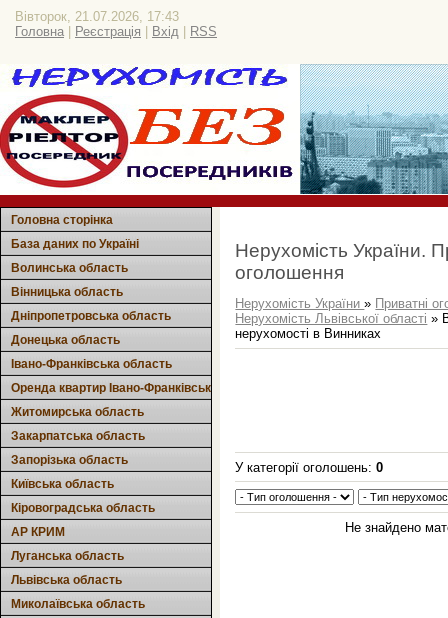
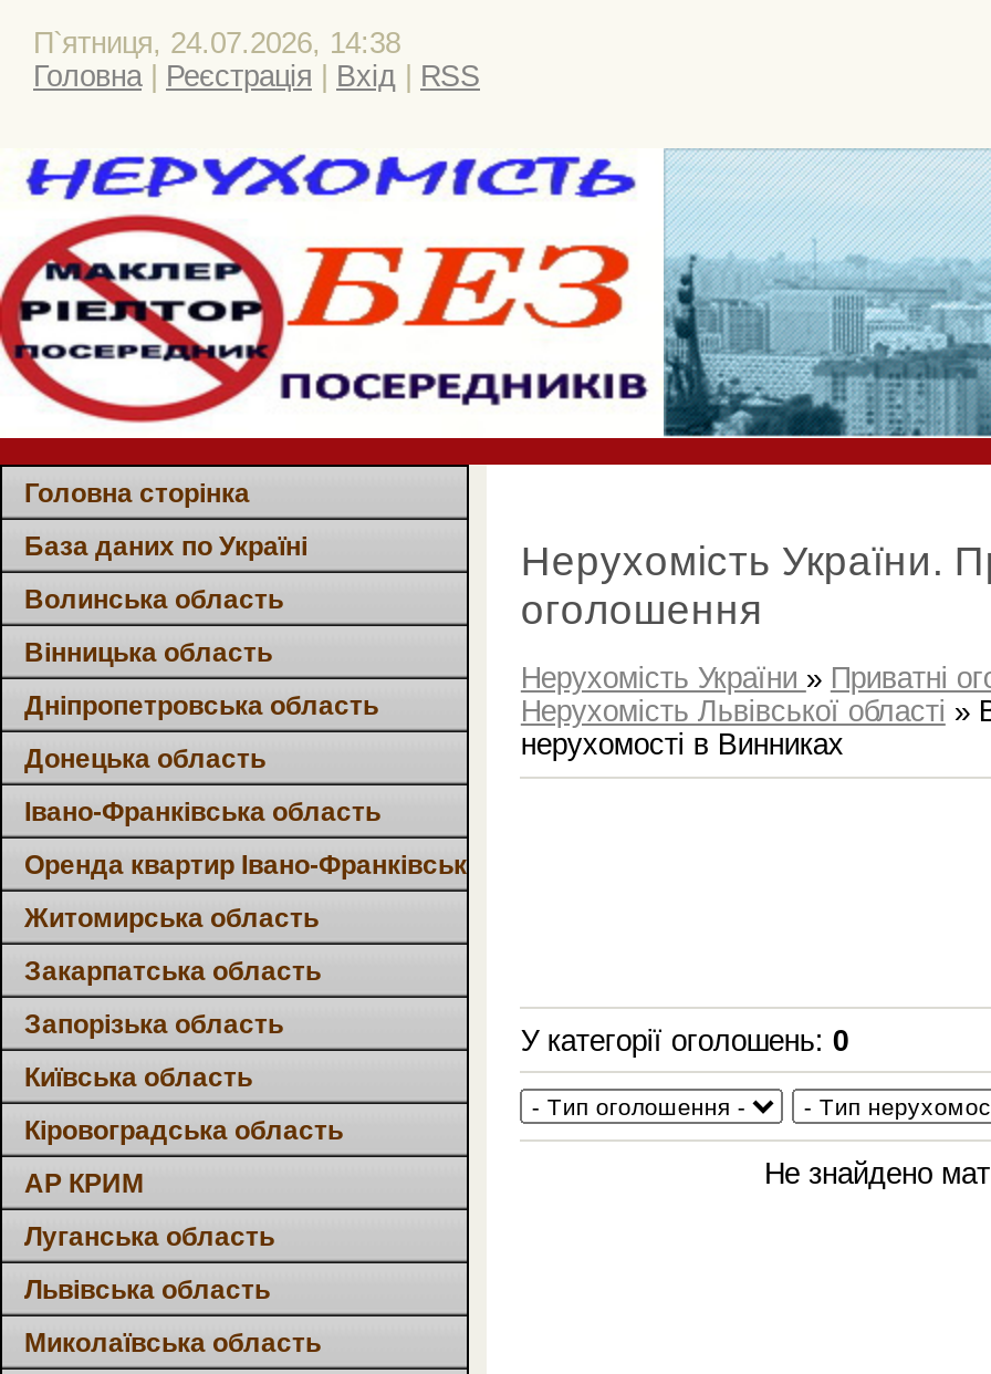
- Вівторок, 21.07.2026, 17:43
+ П`ятниця, 24.07.2026, 14:38
